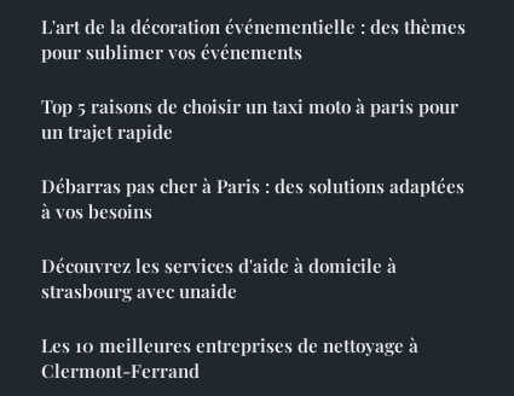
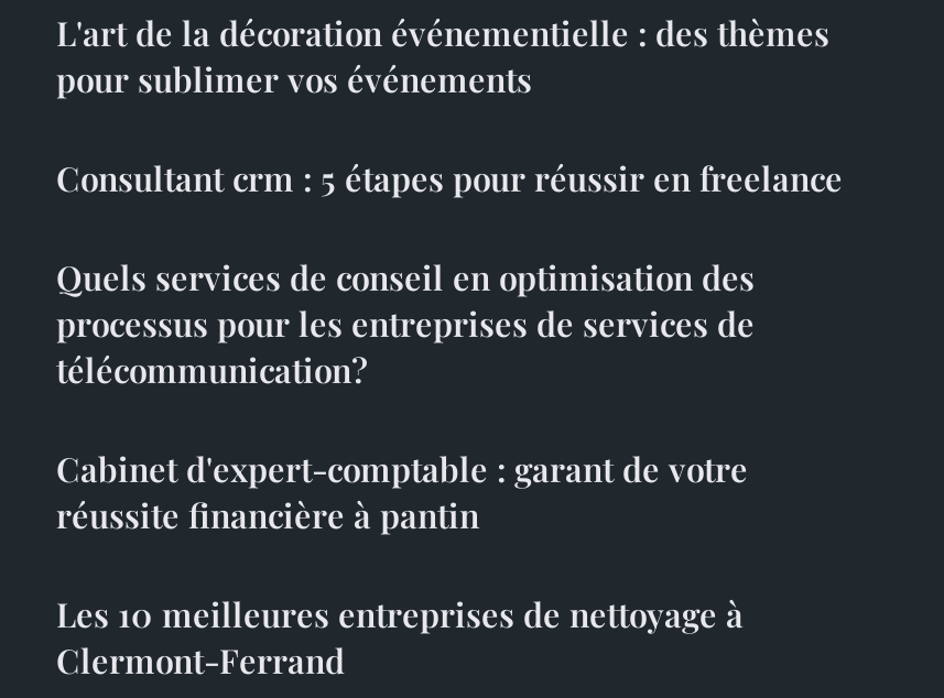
- Top 5 raisons de choisir un taxi moto à paris pour
- un trajet rapide
+ Consultant crm : 5 étapes pour réussir en freelance

- Débarras pas cher à Paris : des solutions adaptées
- à vos besoins
+ Quels services de conseil en optimisation des
+ processus pour les entreprises de services de
+ télécommunication?

- Découvrez les services d'aide à domicile à
- strasbourg avec unaide
+ Cabinet d'expert-comptable : garant de votre
+ réussite financière à pantin
